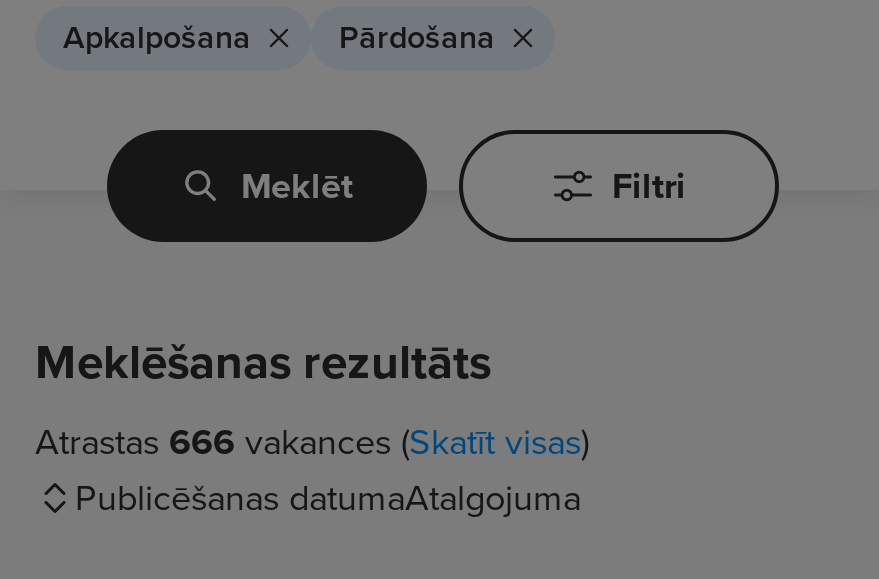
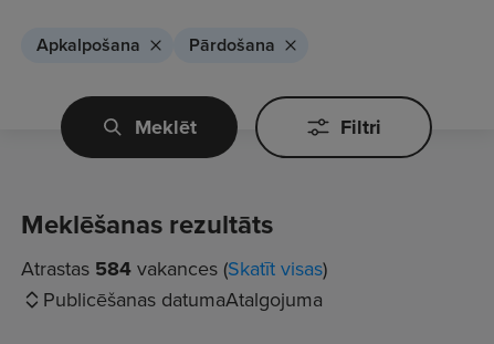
- Atrastas 666 vakances (Skatīt visas)
+ Atrastas 584 vakances (Skatīt visas)
